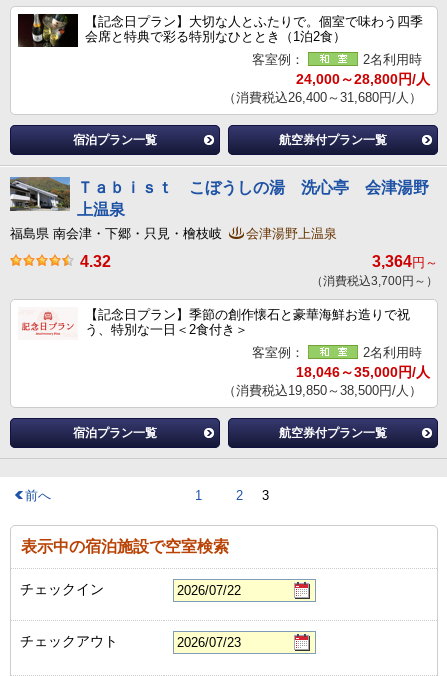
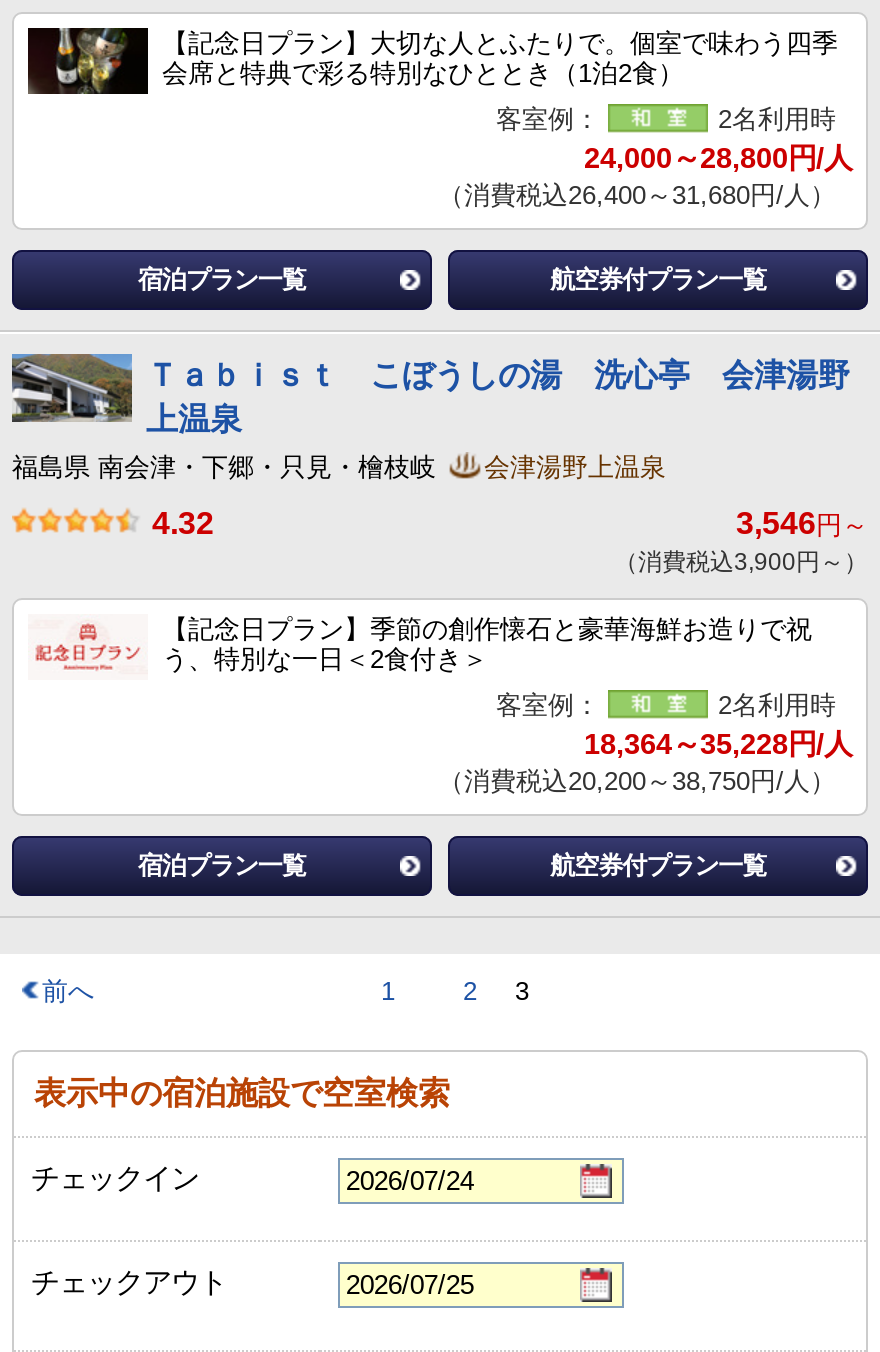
- 3,364円～
+ 3,546円～

- （消費税込3,700円～）
+ （消費税込3,900円～）

- 18,046～35,000円/人
+ 18,364～35,228円/人

- （消費税込19,850～38,500円/人）
+ （消費税込20,200～38,750円/人）
